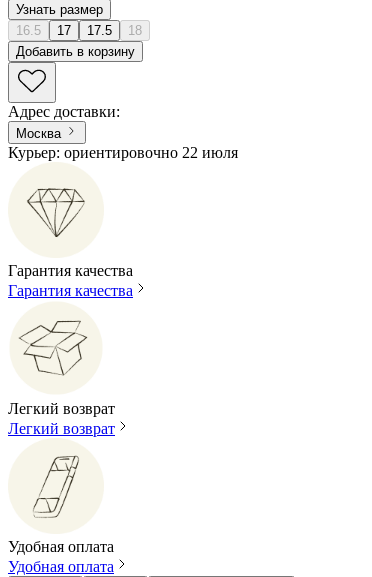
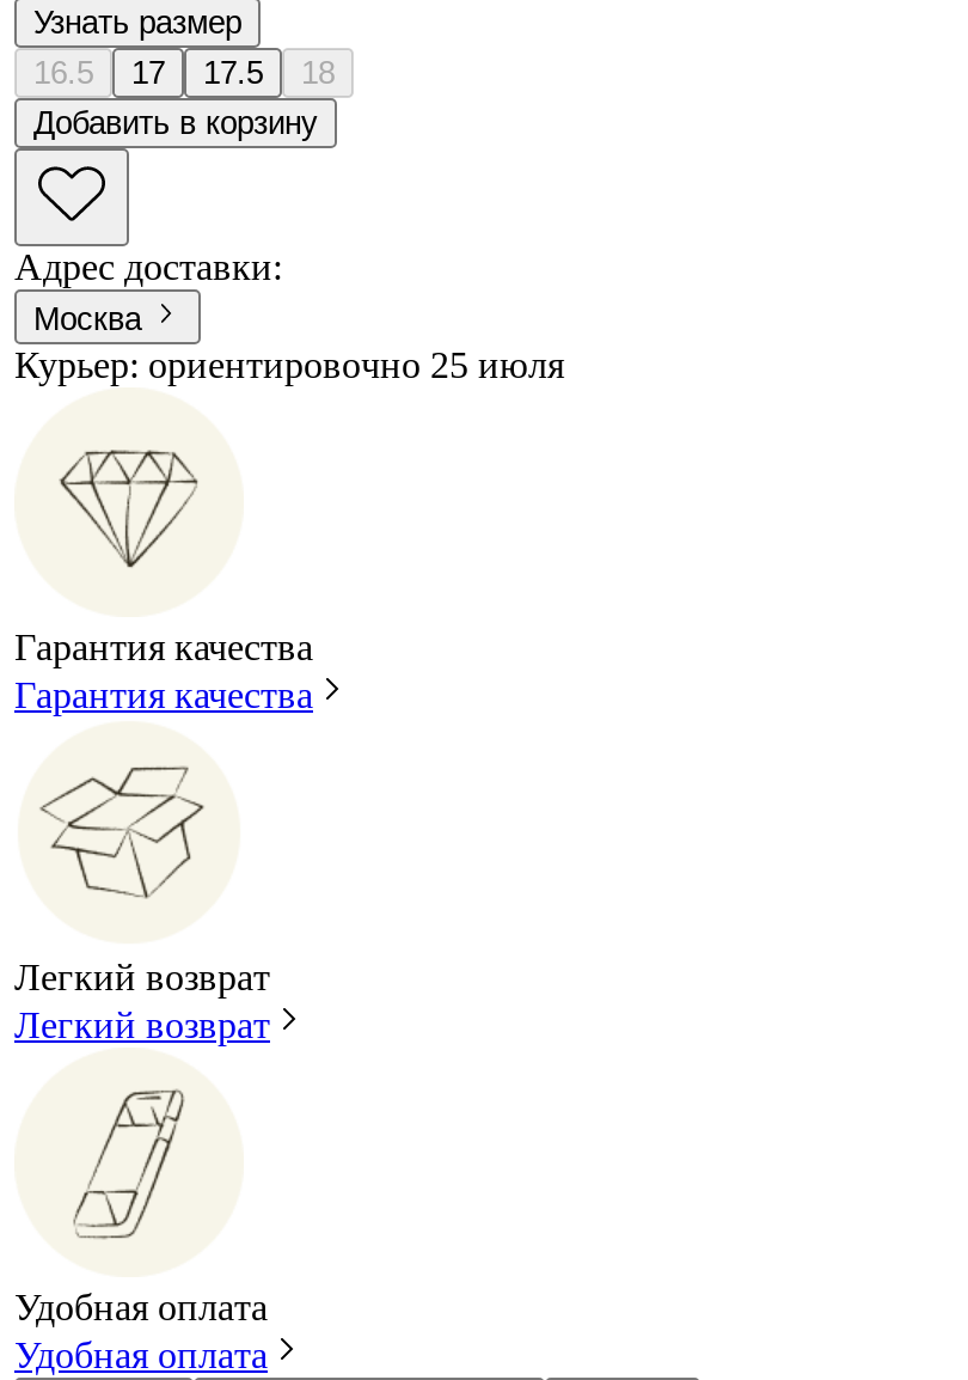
- Курьер: ориентировочно 22 июля
+ Курьер: ориентировочно 25 июля
